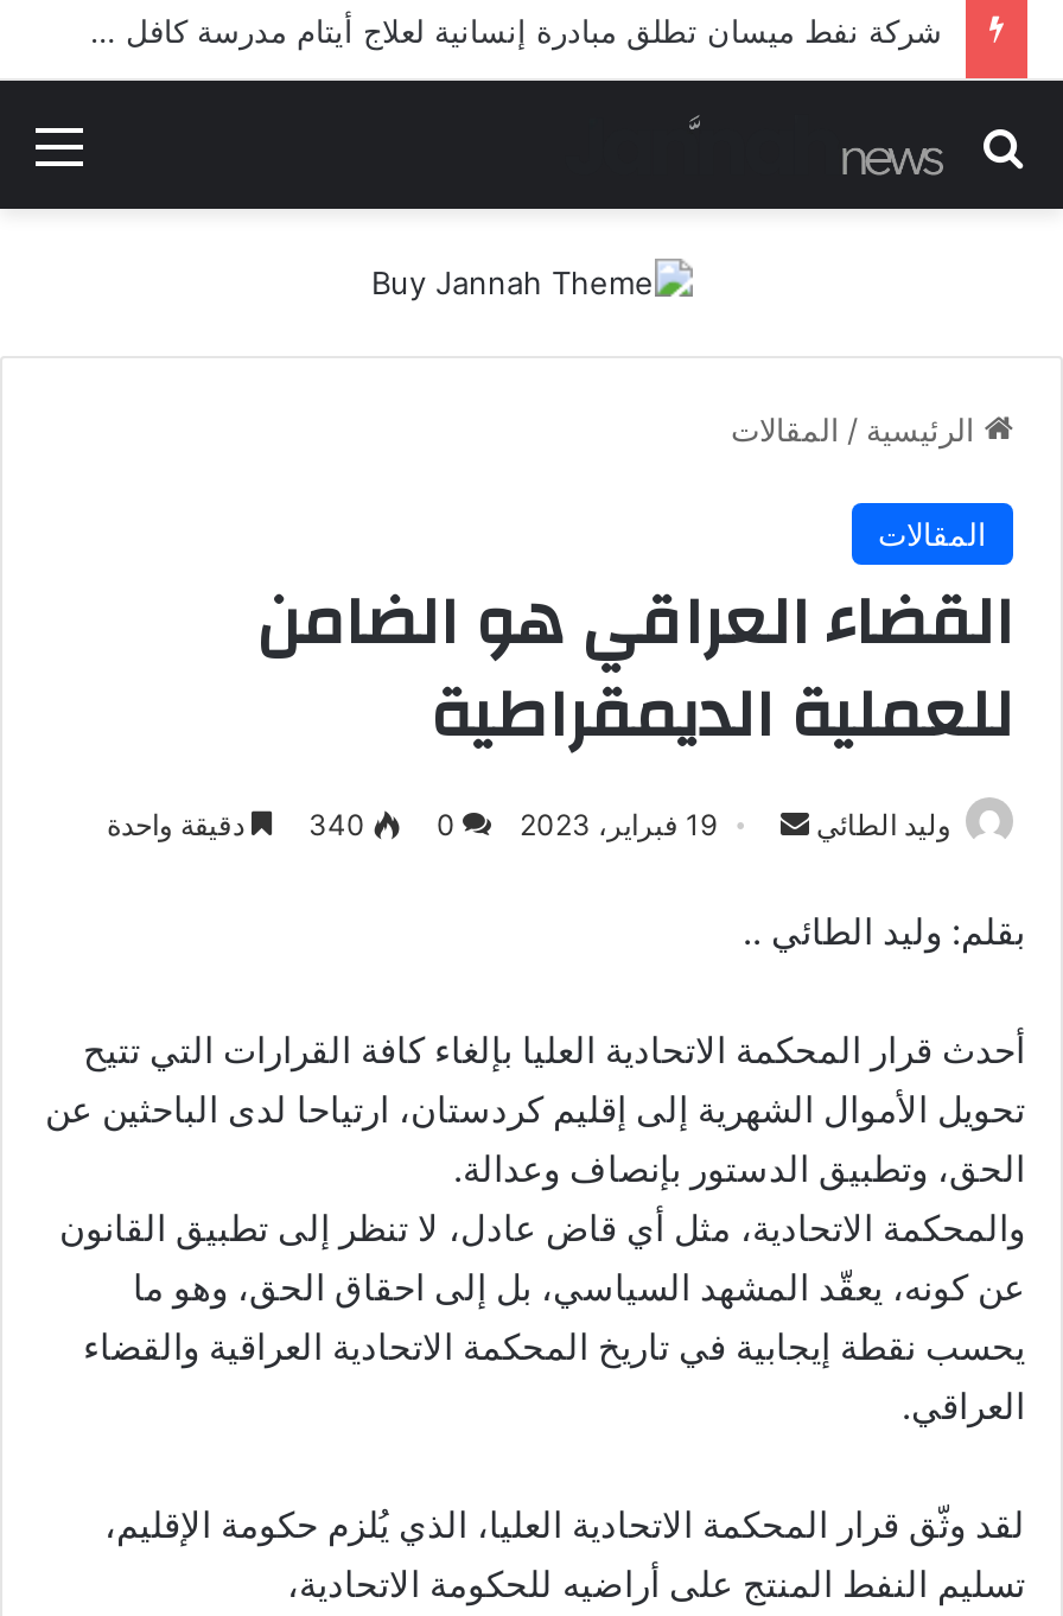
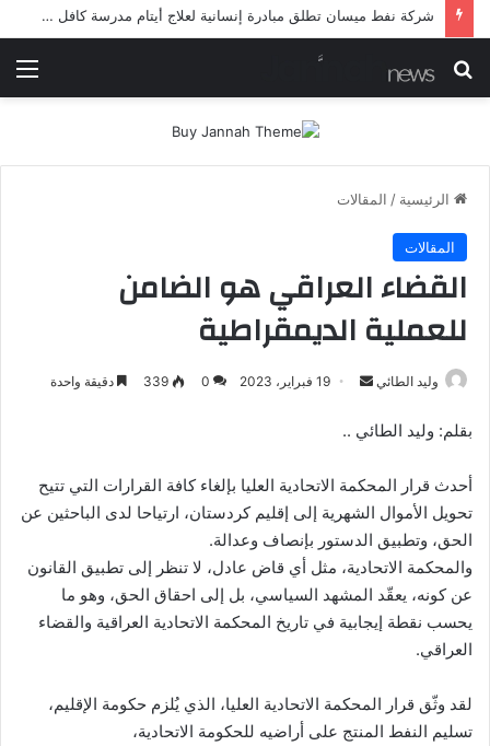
- 0 340 دقيقة واحدة
+ 0 339 دقيقة واحدة
